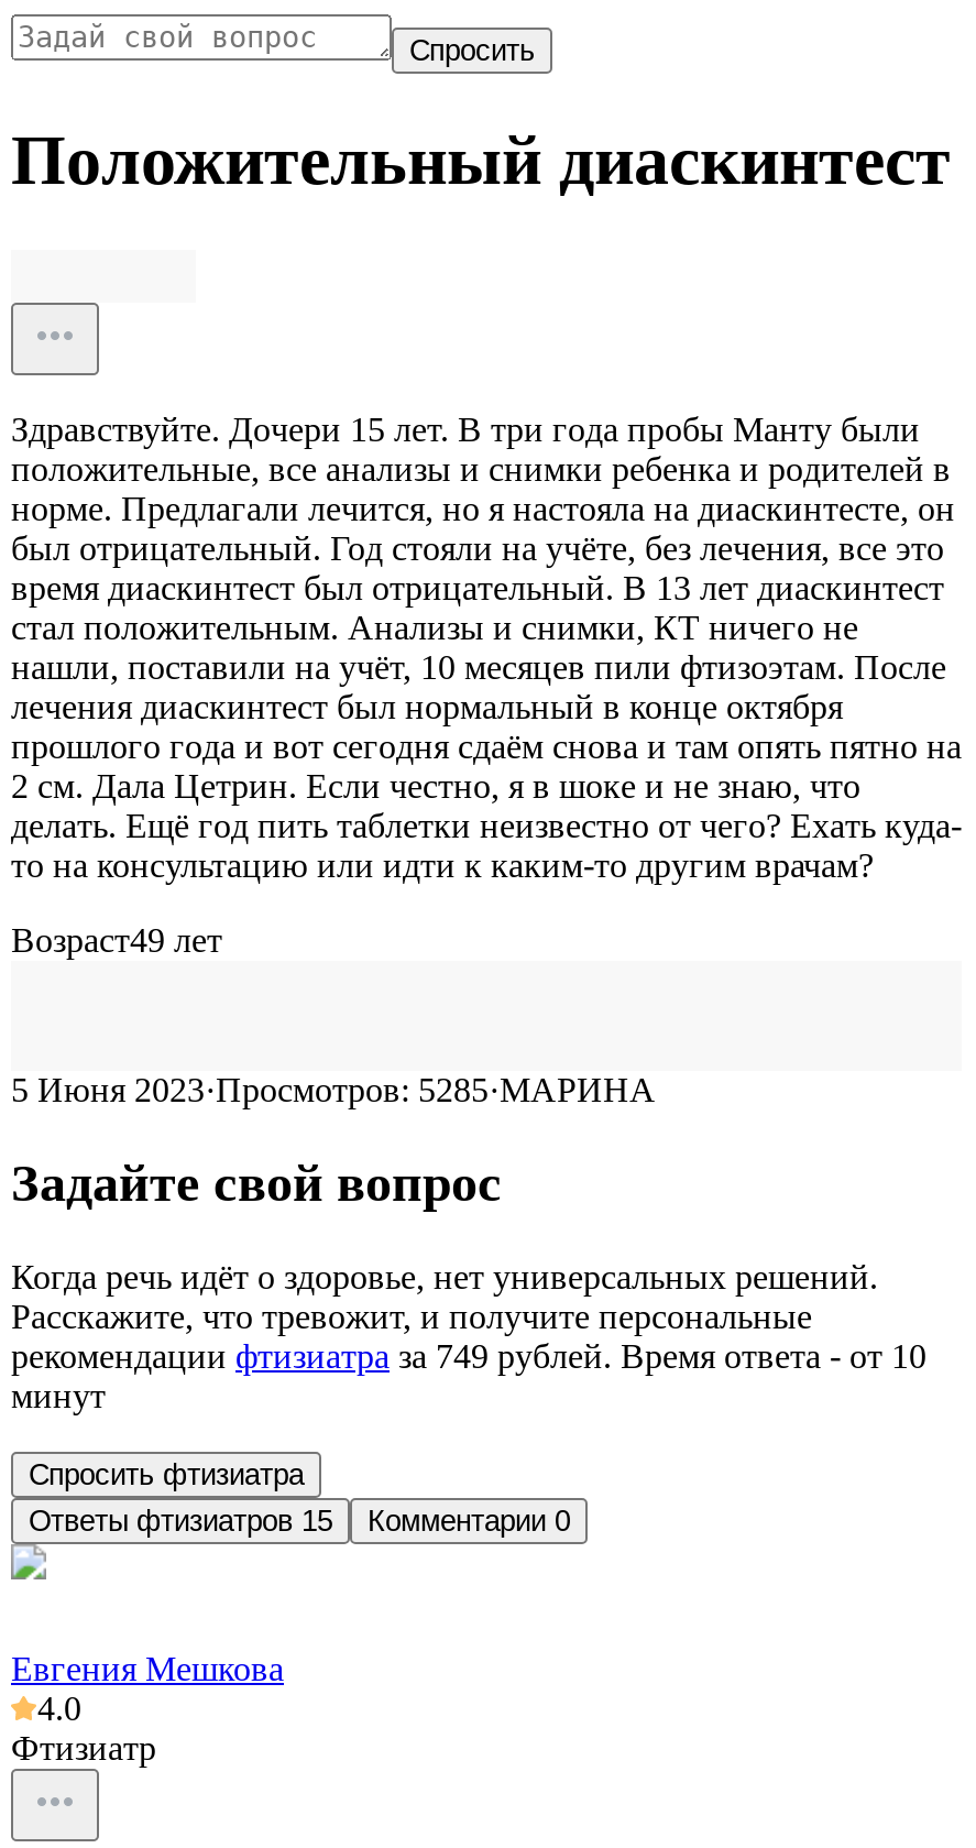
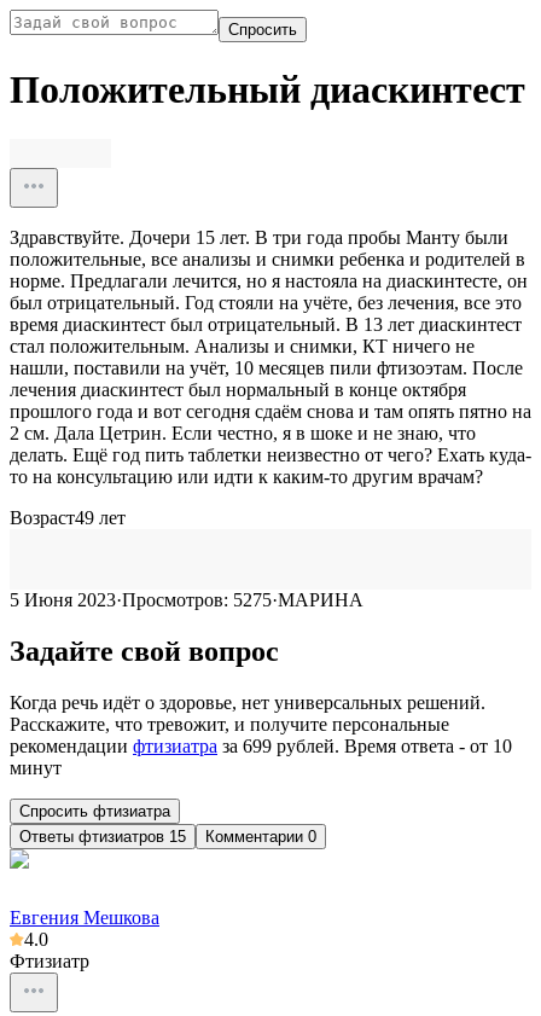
- 5 Июня 2023·Просмотров: 5285·МАРИНА
+ 5 Июня 2023·Просмотров: 5275·МАРИНА

- рекомендации фтизиатра за 749 рублей. Время ответа - от 10
+ рекомендации фтизиатра за 699 рублей. Время ответа - от 10
